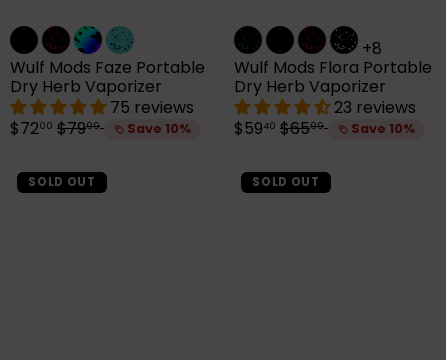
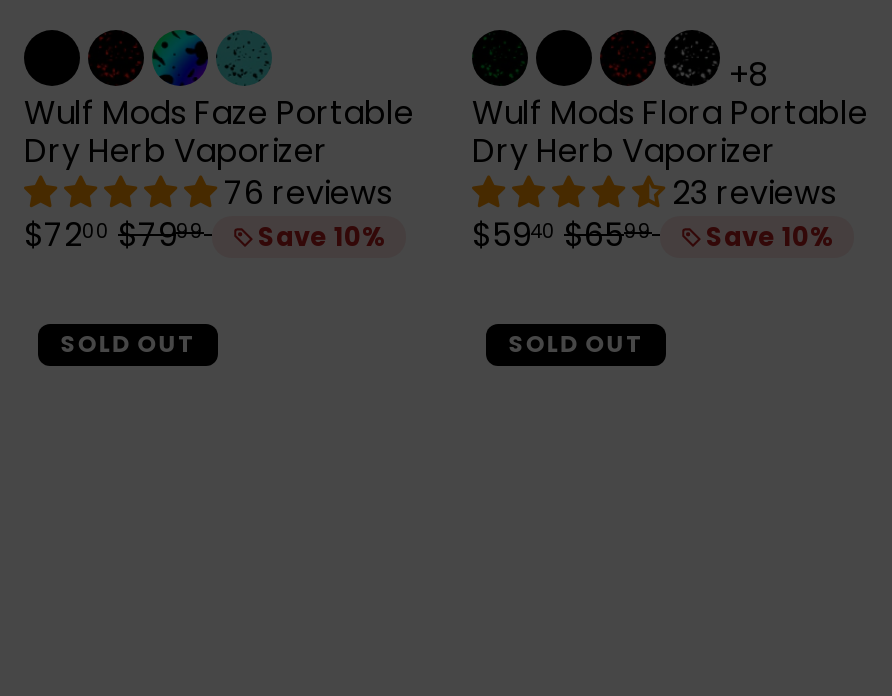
- 75 reviews
+ 76 reviews
